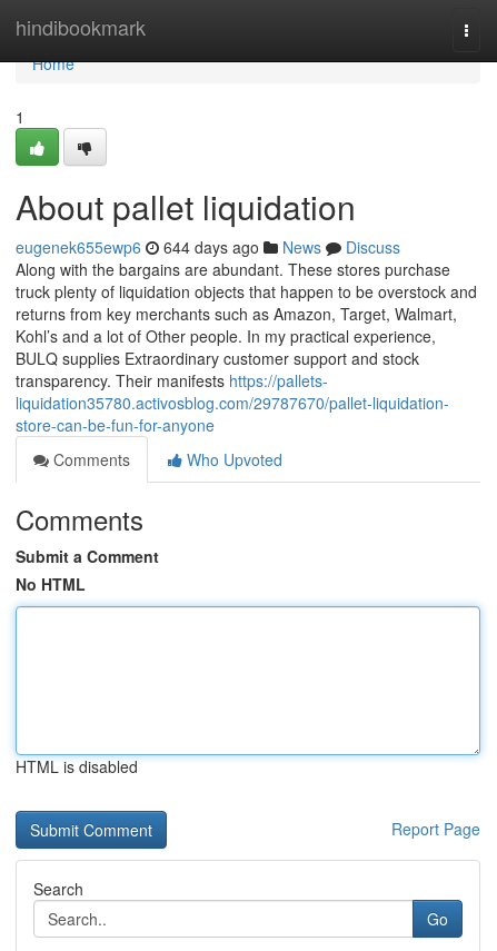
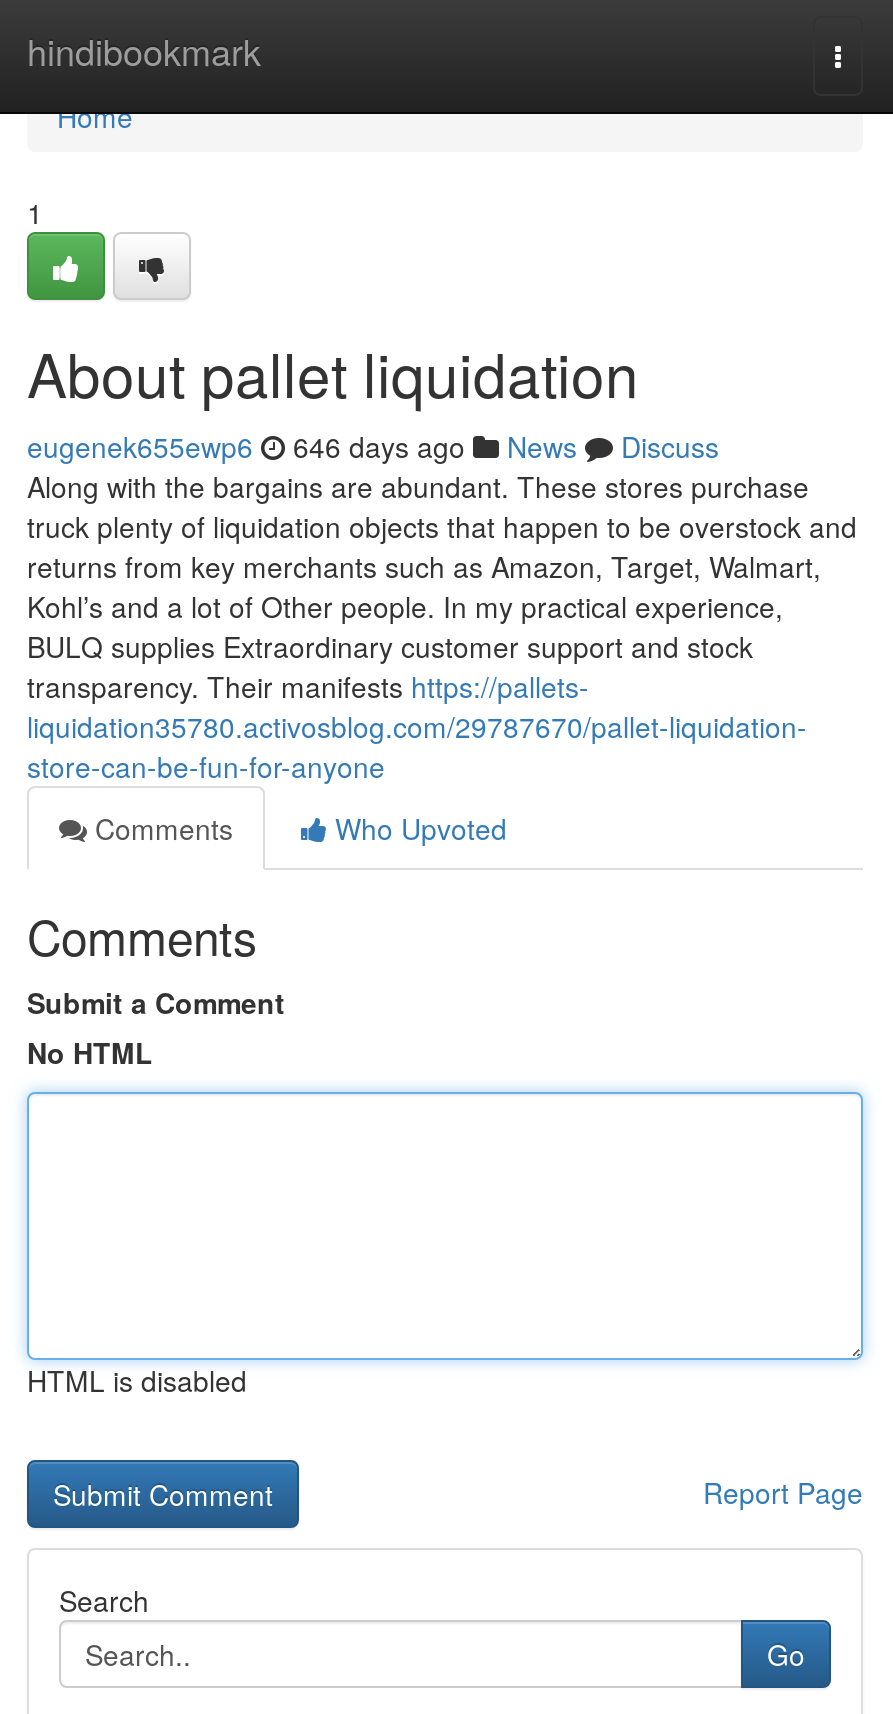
- eugenek655ewp6 644 days ago News Discuss
+ eugenek655ewp6 646 days ago News Discuss
